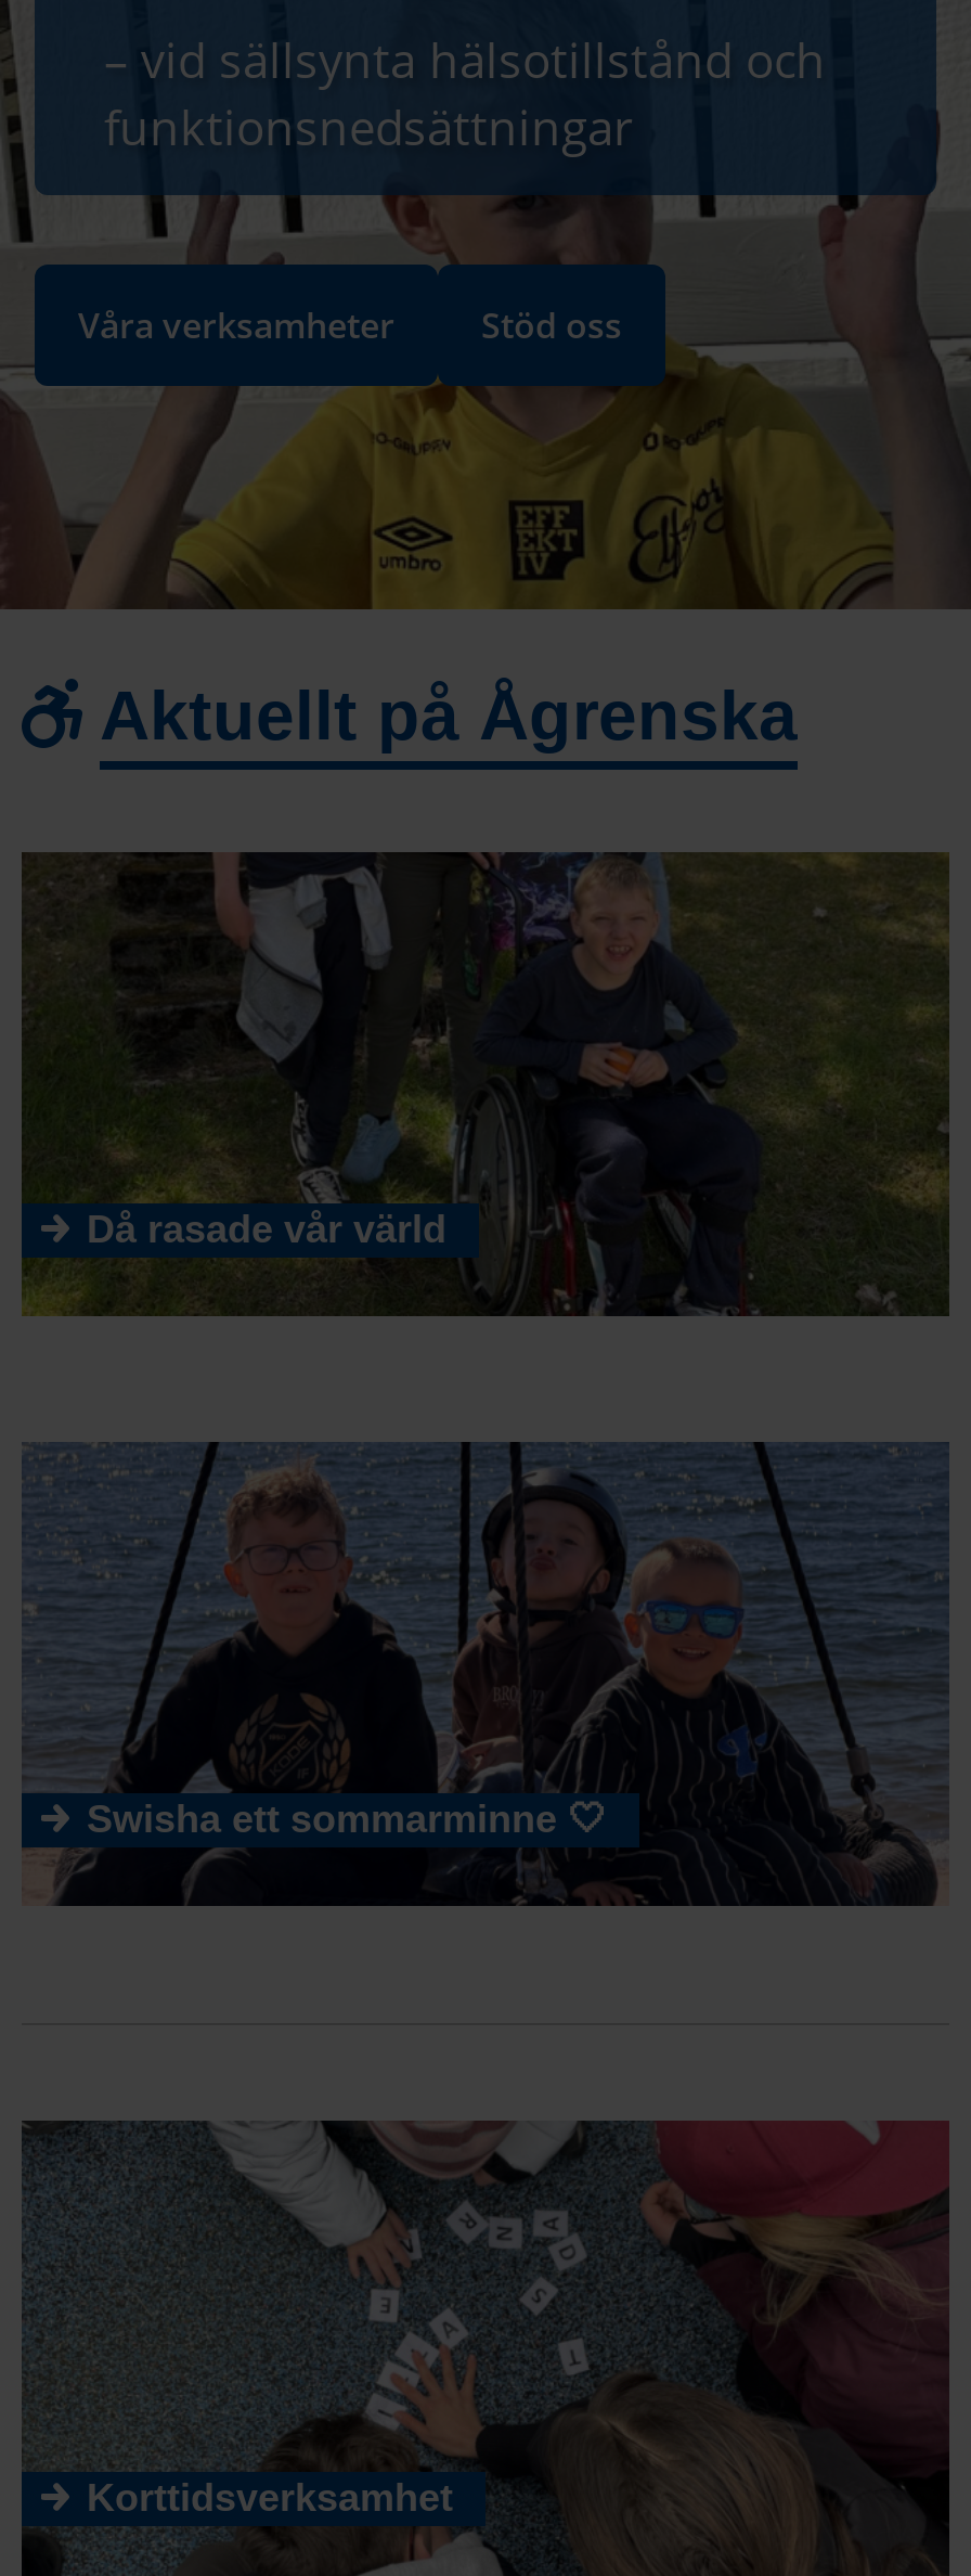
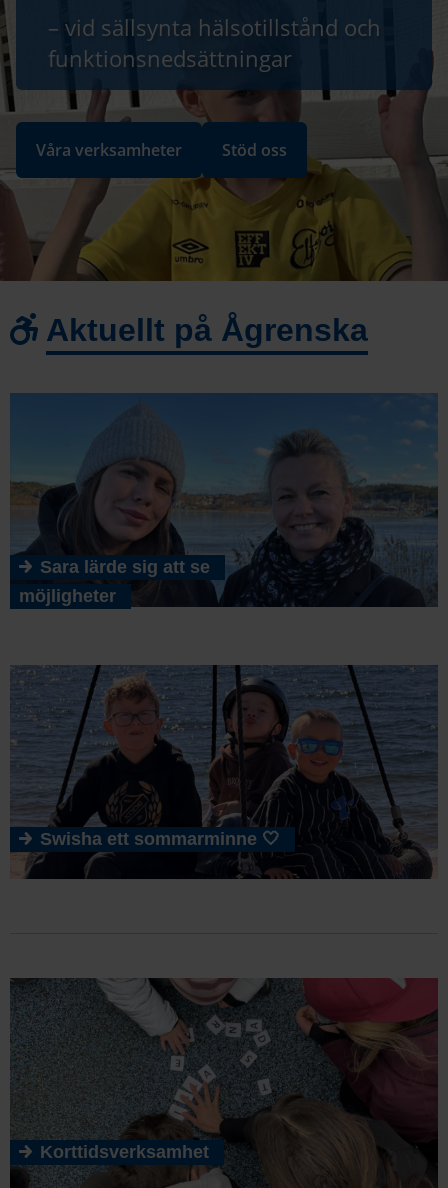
- [image]
- Då rasade vår värld
+ [image]
+ Sara lärde sig att se
+ möjligheter
